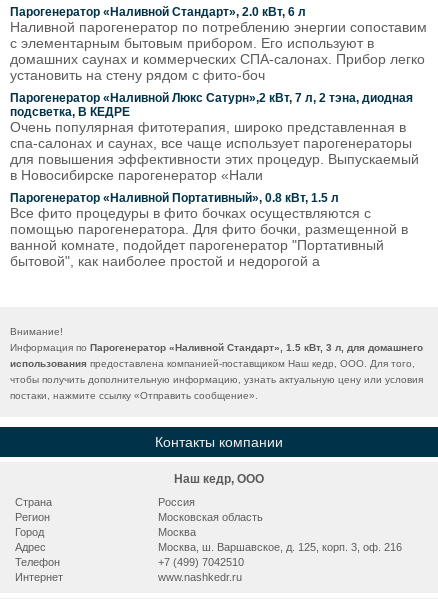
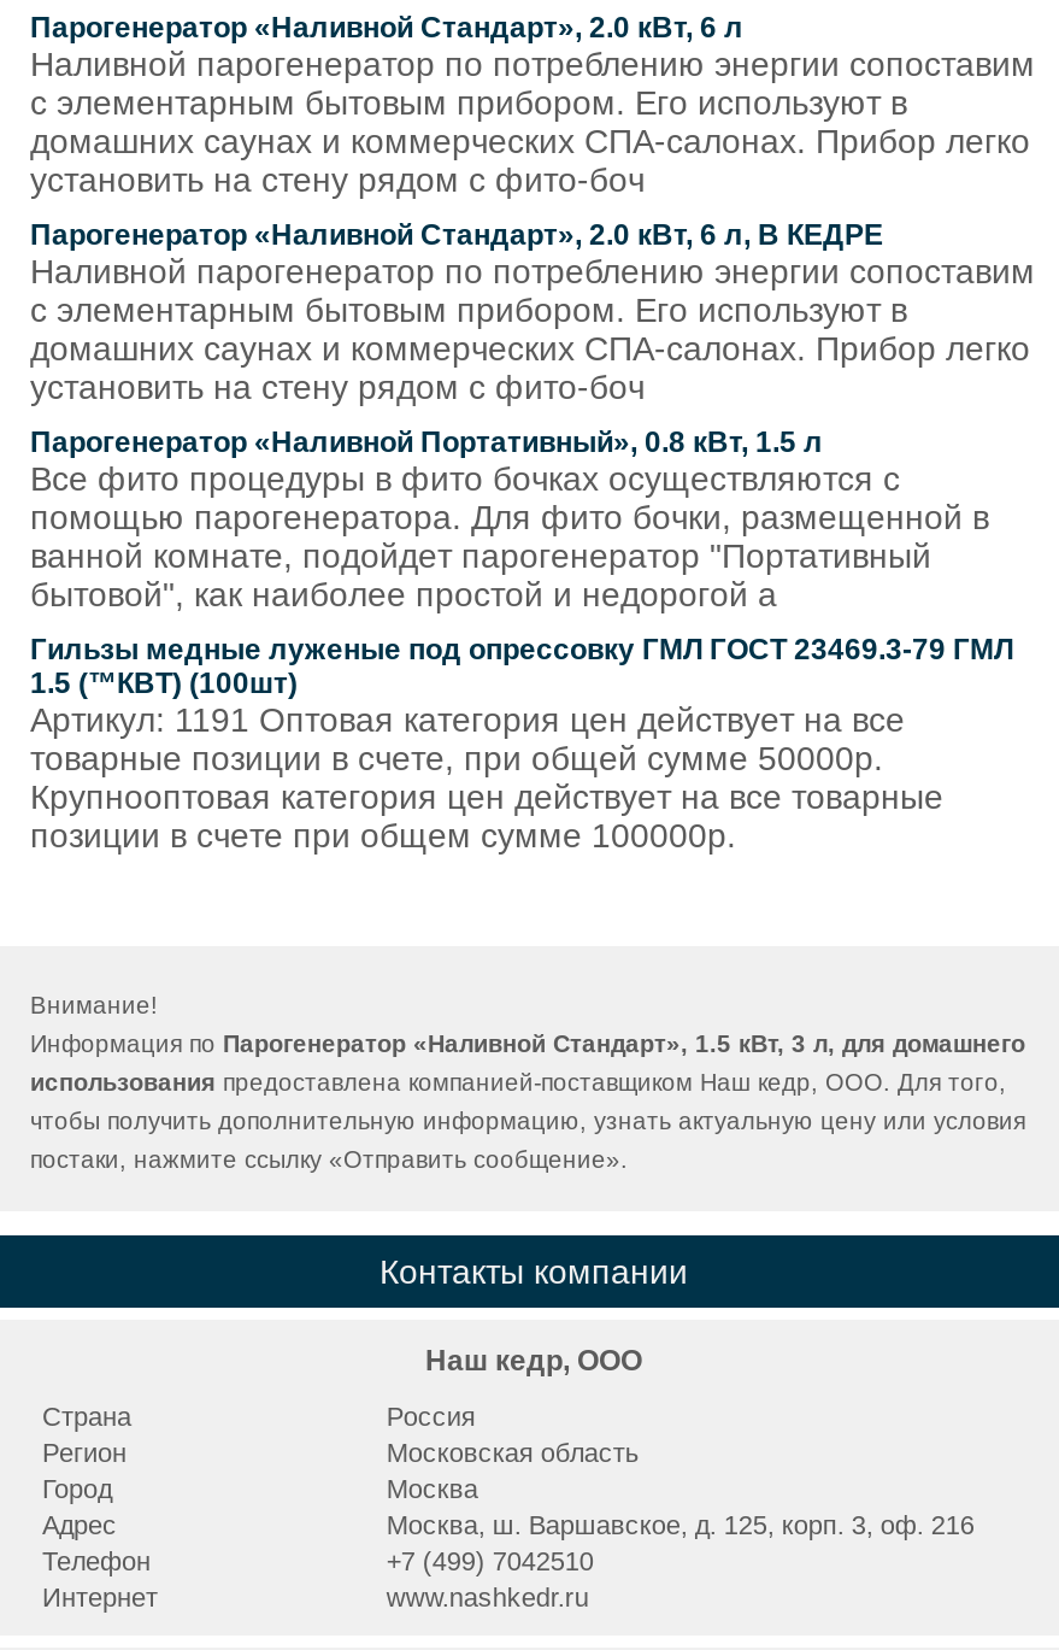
- Парогенератор «Наливной Люкс Сатурн»,2 кВт, 7 л, 2 тэна, диодная
- подсветка, В КЕДРЕ
- Очень популярная фитотерапия, широко представленная в
- спа-салонах и саунах, все чаще использует парогенераторы
- для повышения эффективности этих процедур. Выпускаемый
- в Новосибирске парогенератор «Нали
+ Парогенератор «Наливной Стандарт», 2.0 кВт, 6 л, В КЕДРЕ
+ Наливной парогенератор по потреблению энергии сопоставим
+ с элементарным бытовым прибором. Его используют в
+ домашних саунах и коммерческих СПА-салонах. Прибор легко
+ установить на стену рядом с фито-боч

+ Гильзы медные луженые под опрессовку ГМЛ ГОСТ 23469.3-79 ГМЛ
+ 1.5 (™КВТ) (100шт)
+ Артикул: 1191 Оптовая категория цен действует на все
+ товарные позиции в счете, при общей сумме 50000р.
+ Крупнооптовая категория цен действует на все товарные
+ позиции в счете при общем сумме 100000р.
